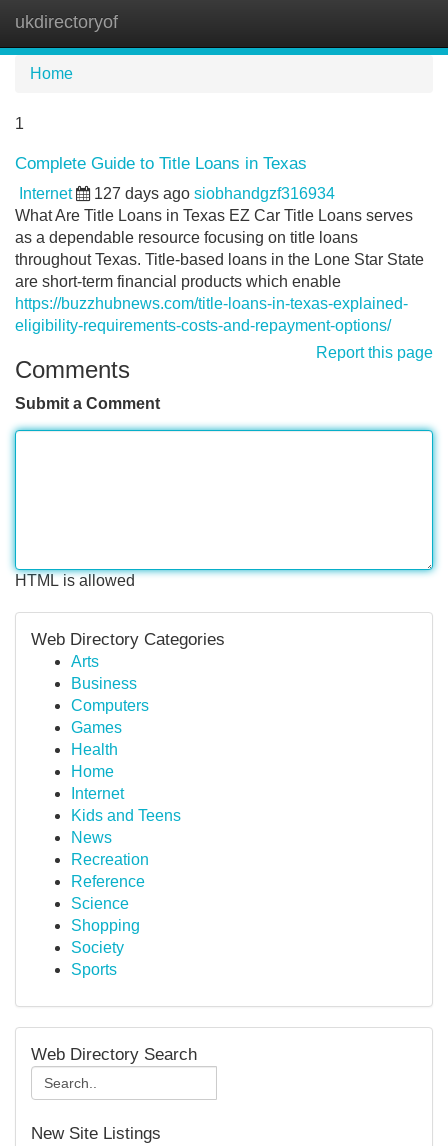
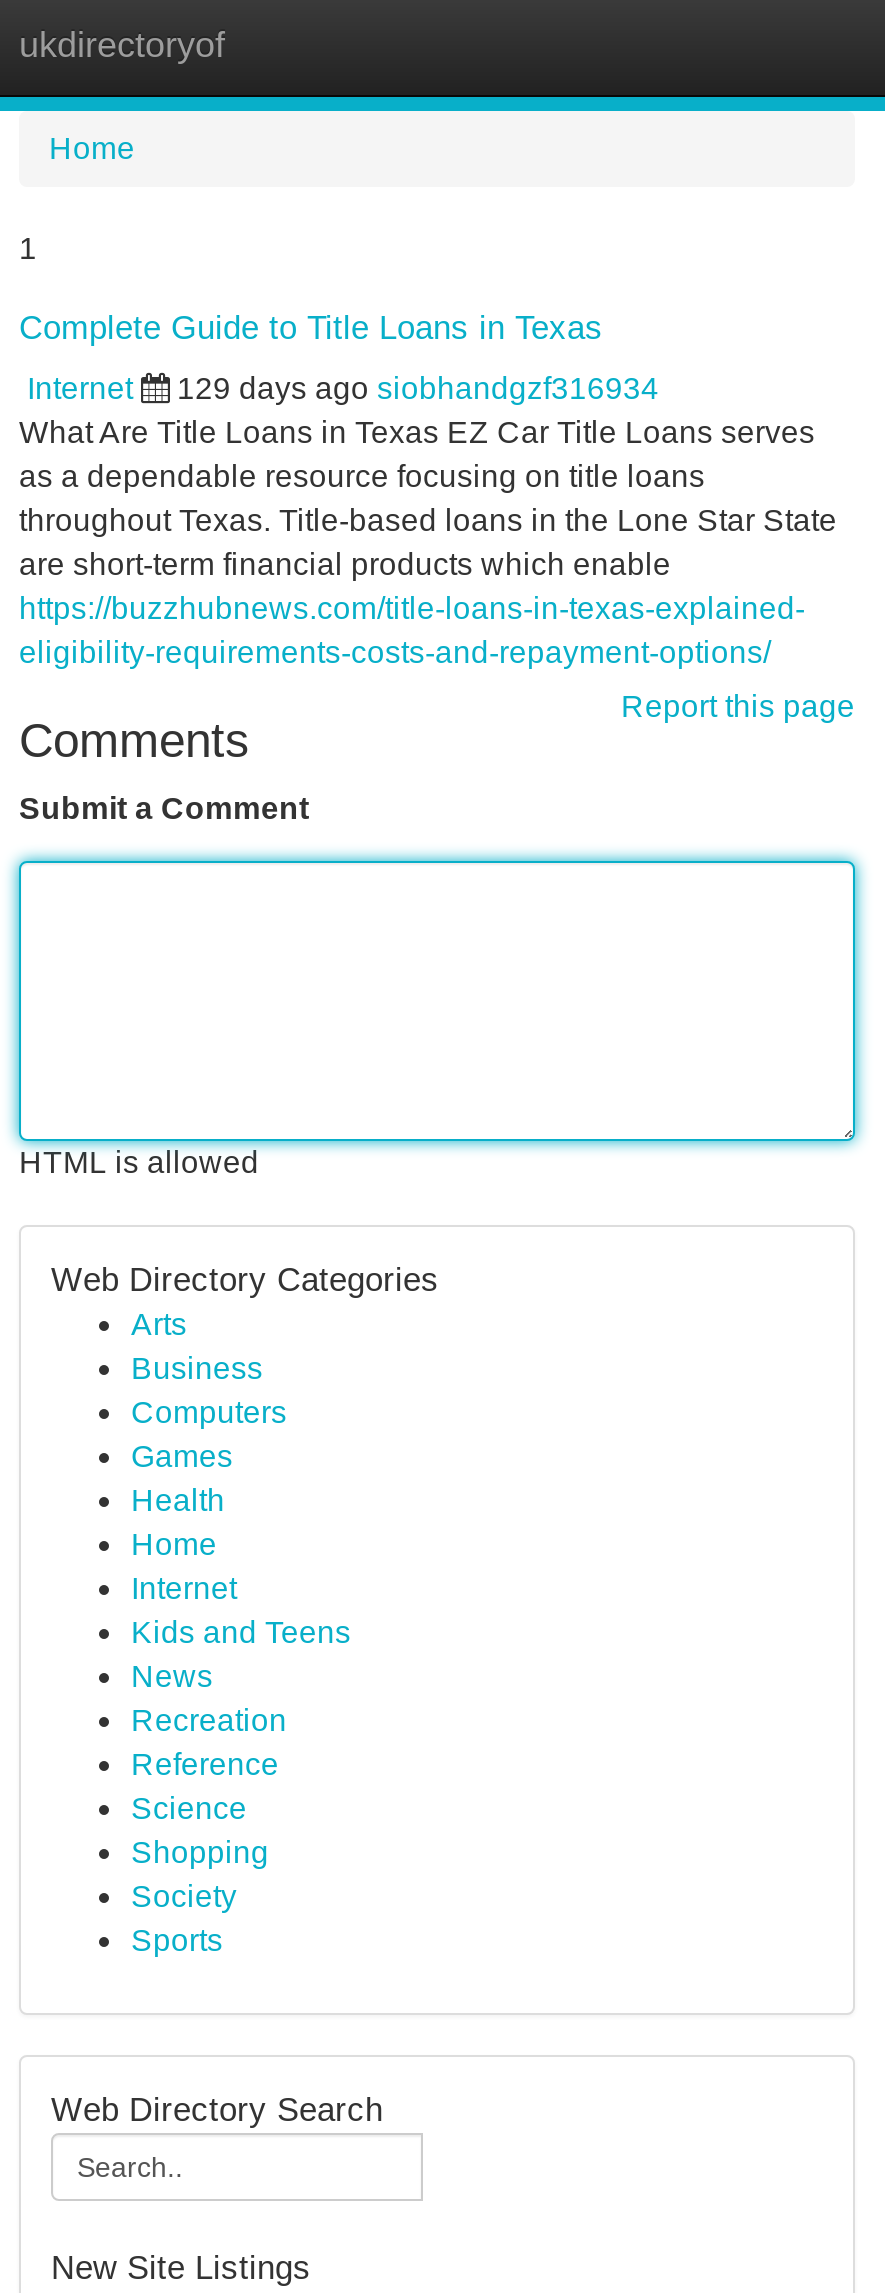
- 127 days ago siobhandgzf316934
+ 129 days ago siobhandgzf316934
